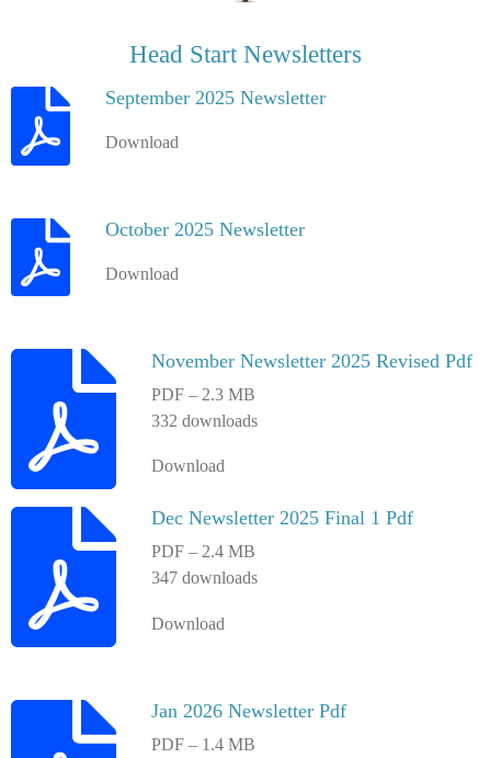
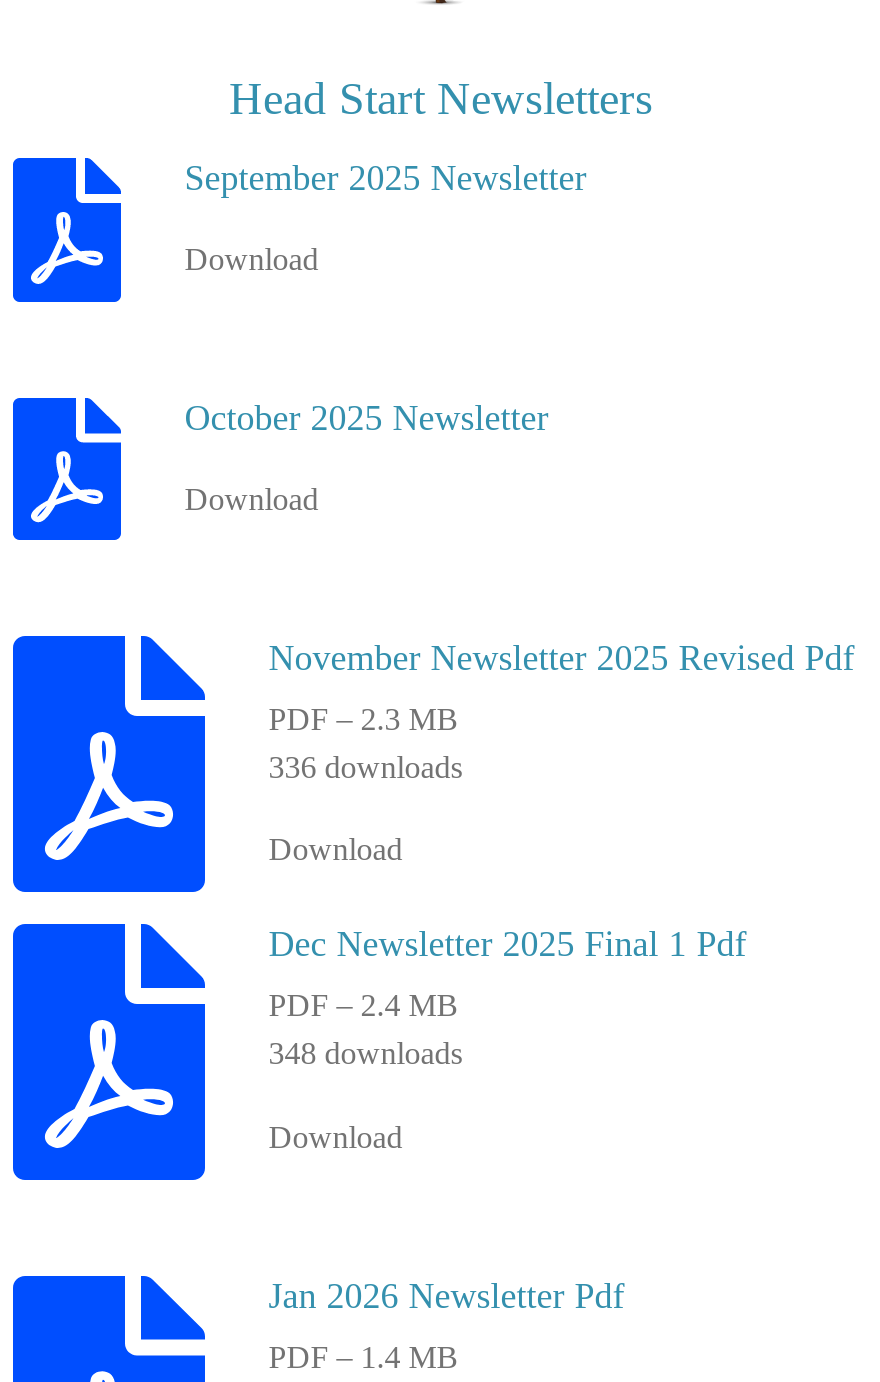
- 332 downloads
+ 336 downloads

- 347 downloads
+ 348 downloads
